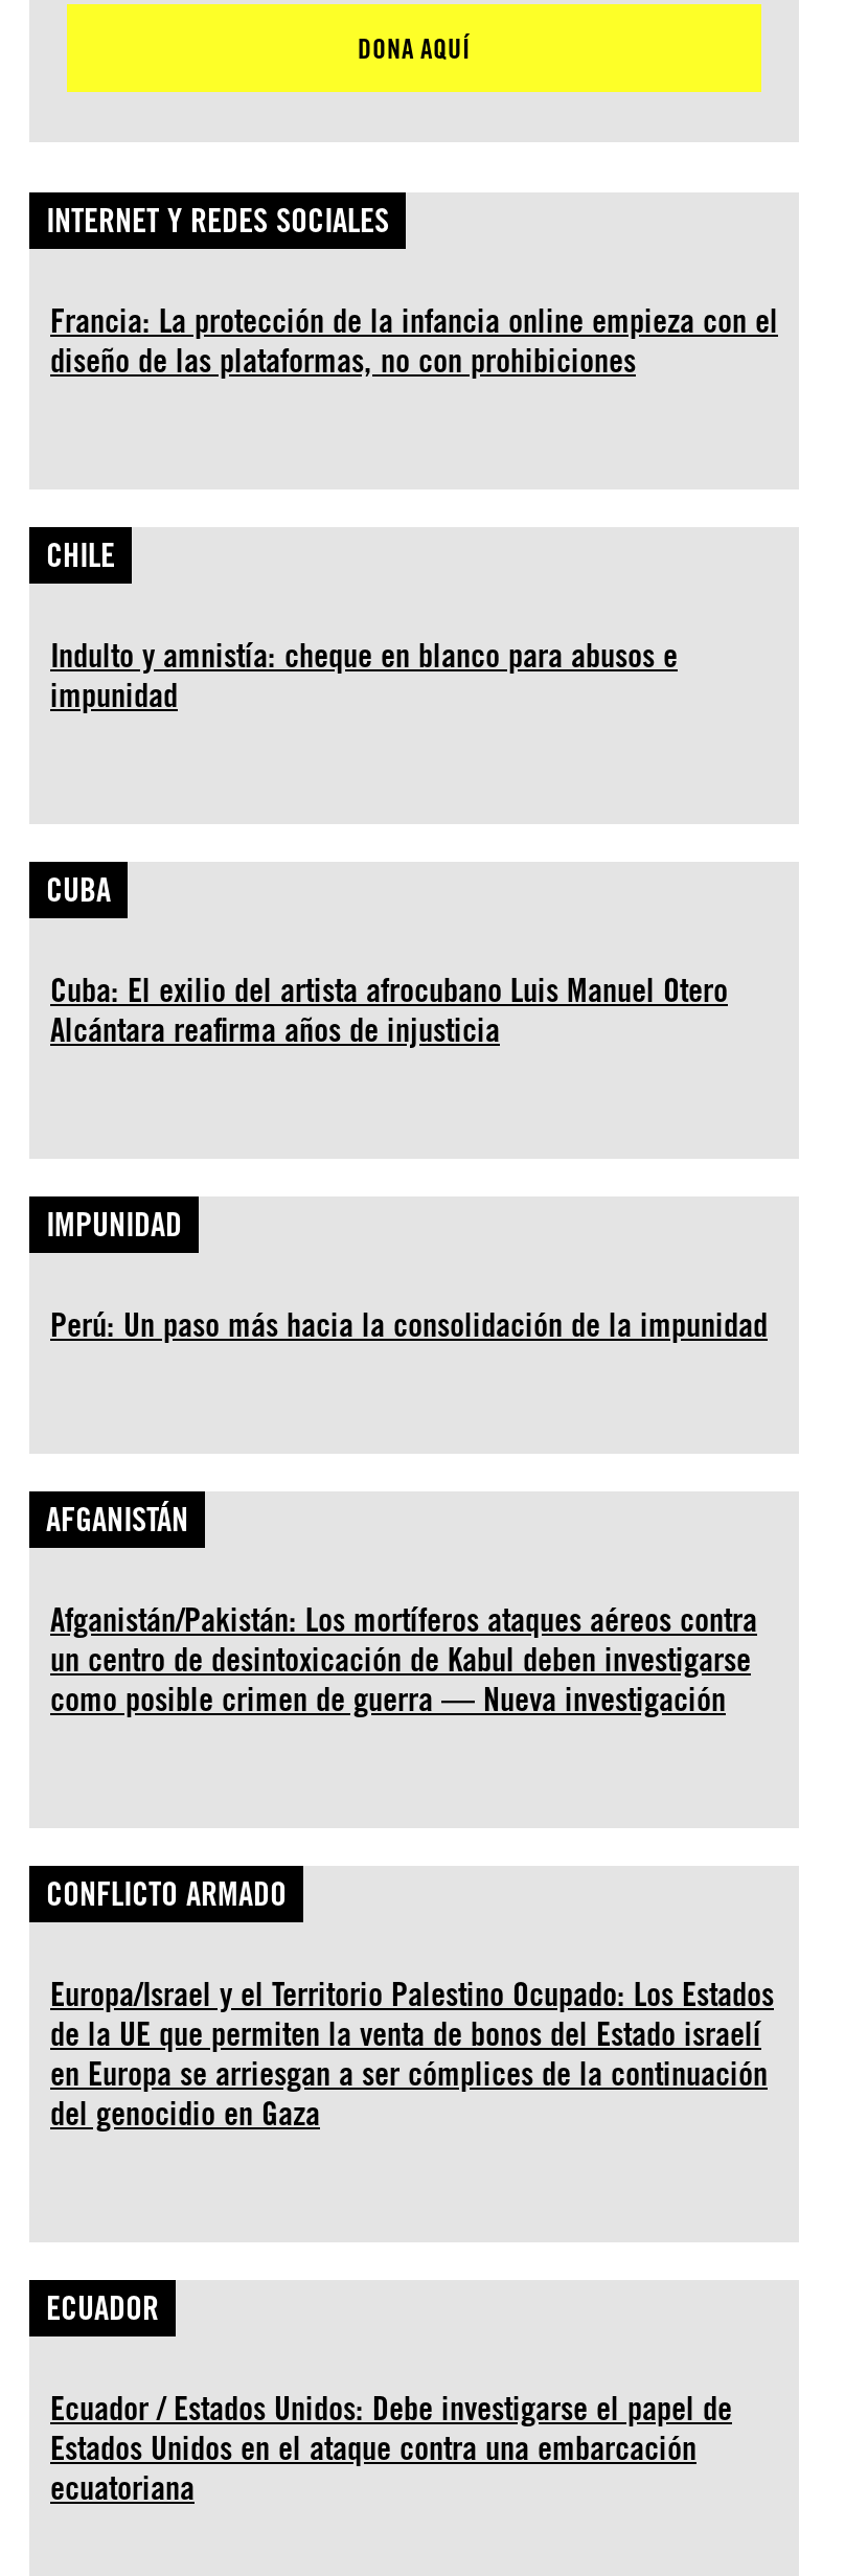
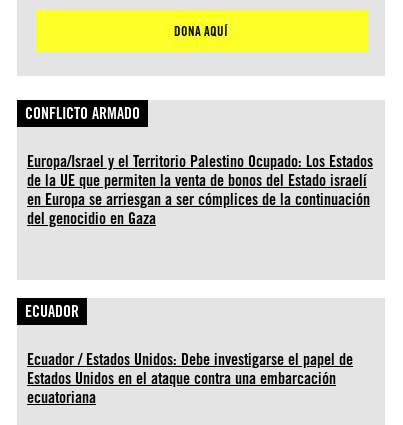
- INTERNET Y REDES SOCIALES
- Francia: La protección de la infancia online empieza con el
- diseño de las plataformas, no con prohibiciones

- CHILE
- Indulto y amnistía: cheque en blanco para abusos e
- impunidad

- CUBA
- Cuba: El exilio del artista afrocubano Luis Manuel Otero
- Alcántara reafirma años de injusticia

- IMPUNIDAD
- Perú: Un paso más hacia la consolidación de la impunidad

- AFGANISTÁN
- Afganistán/Pakistán: Los mortíferos ataques aéreos contra
- un centro de desintoxicación de Kabul deben investigarse
- como posible crimen de guerra — Nueva investigación
